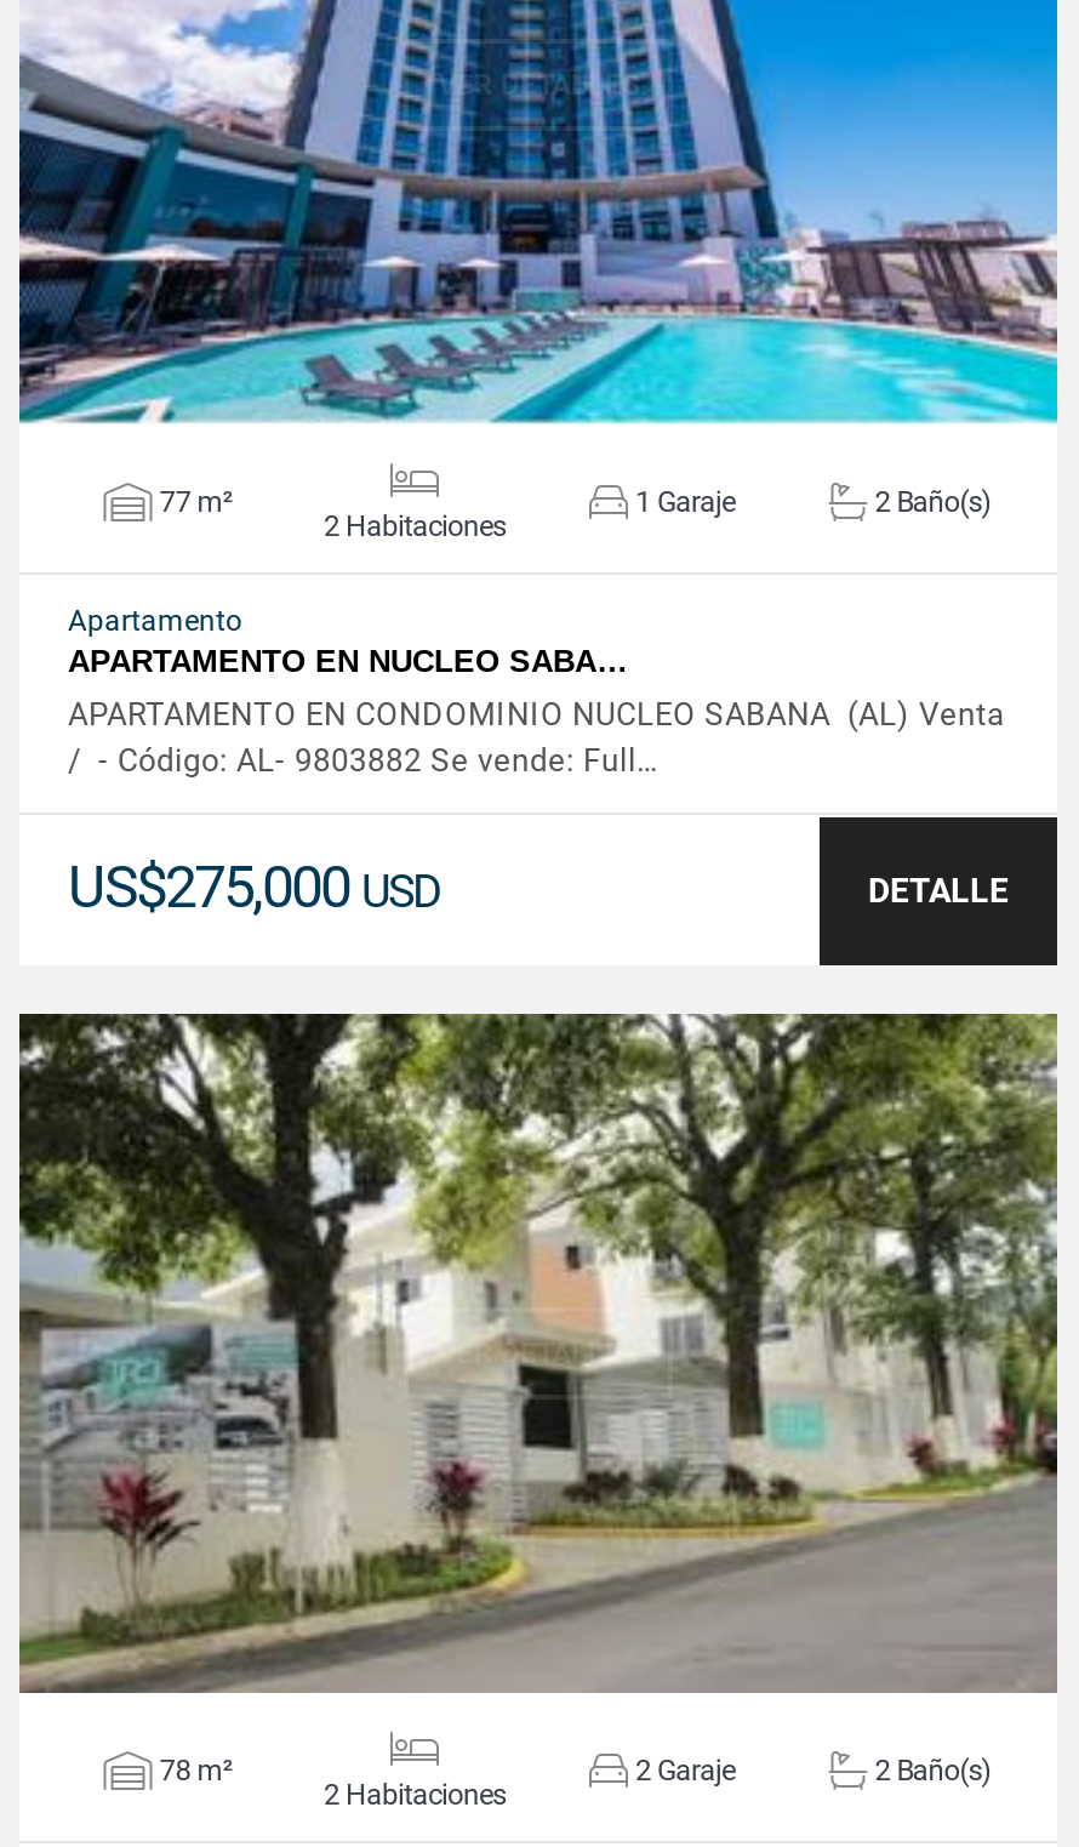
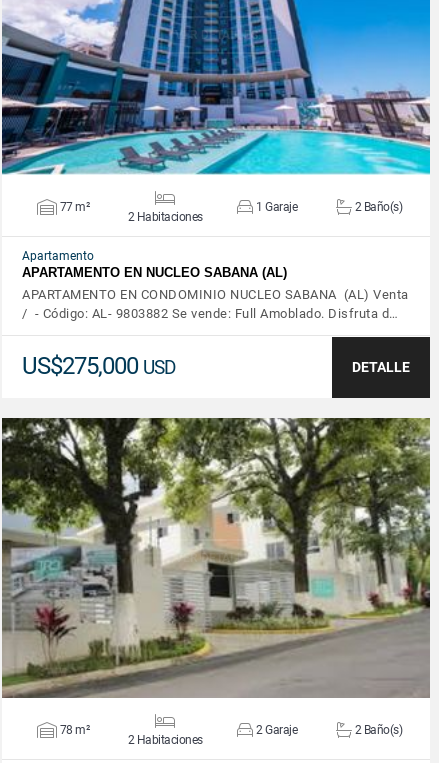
- APARTAMENTO EN NUCLEO SABA…
+ APARTAMENTO EN NUCLEO SABANA (AL)

- / - Código: AL- 9803882 Se vende: Full…
+ / - Código: AL- 9803882 Se vende: Full Amoblado. Disfruta d…
